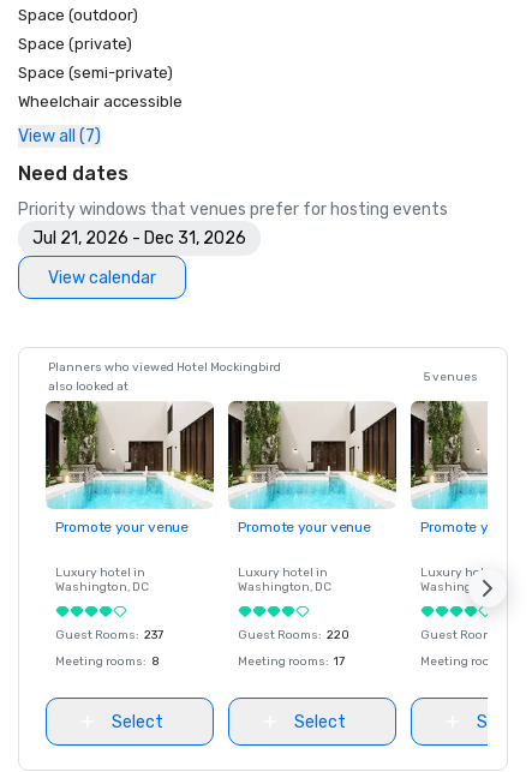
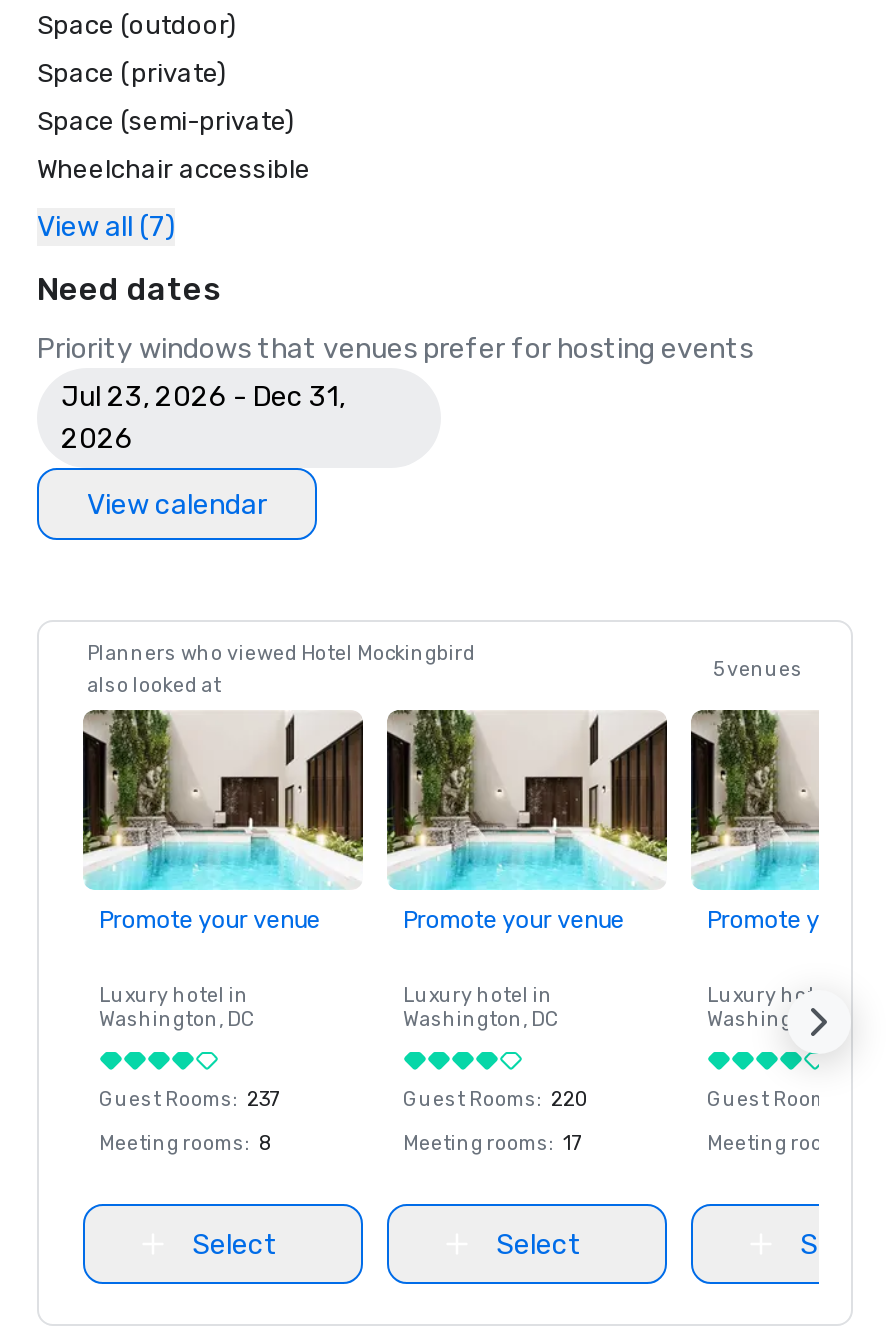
- Jul 21, 2026 - Dec 31, 2026
+ Jul 23, 2026 - Dec 31,
+ 2026
